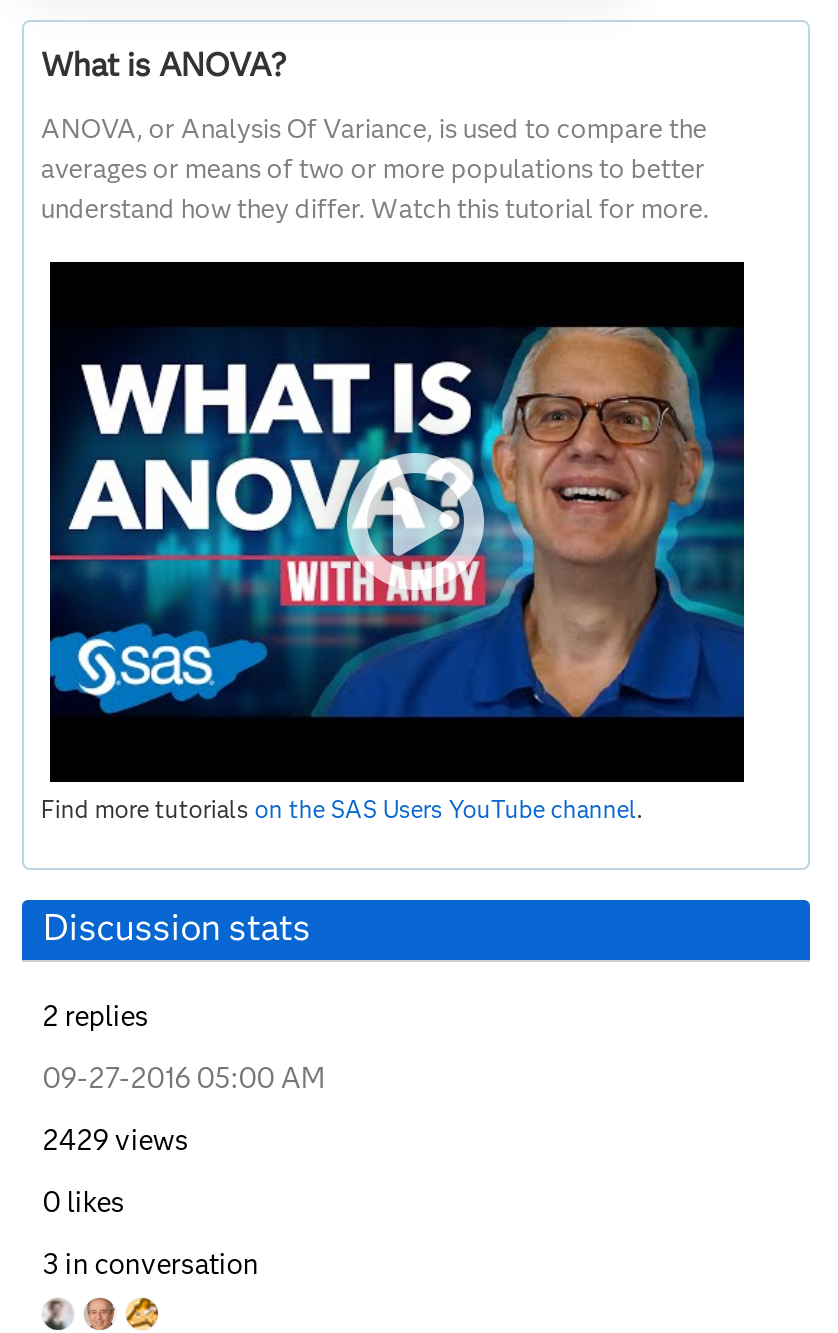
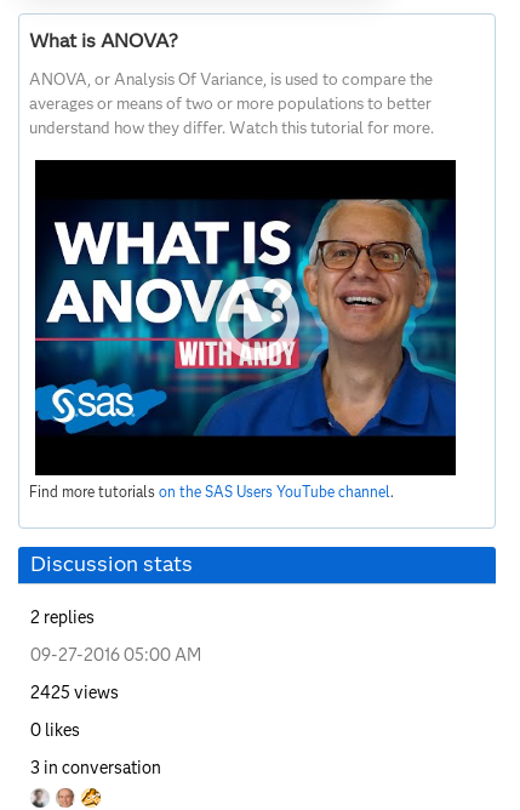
- 2429 views
+ 2425 views
